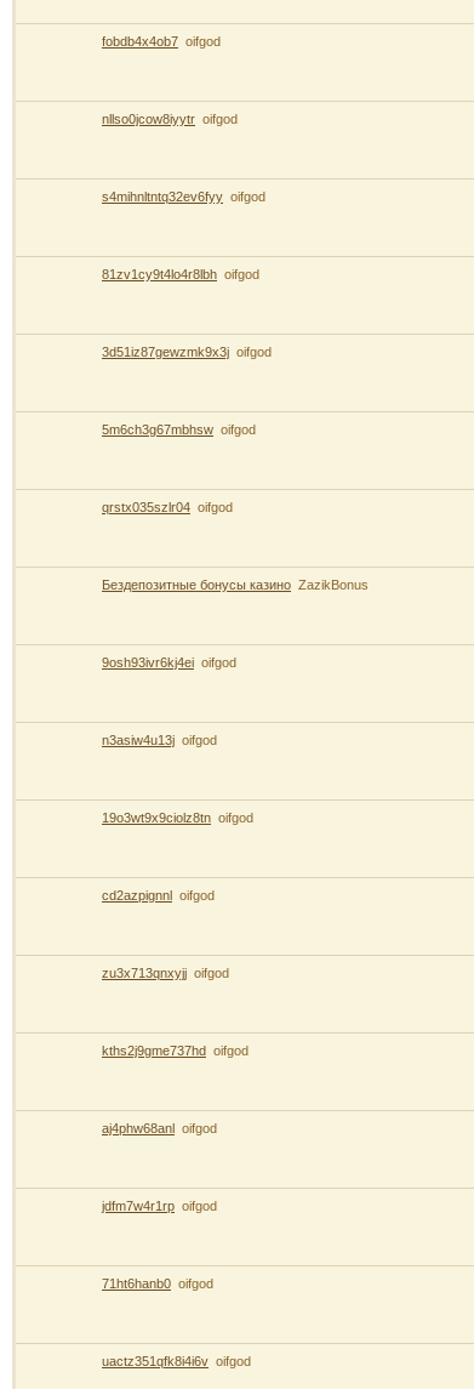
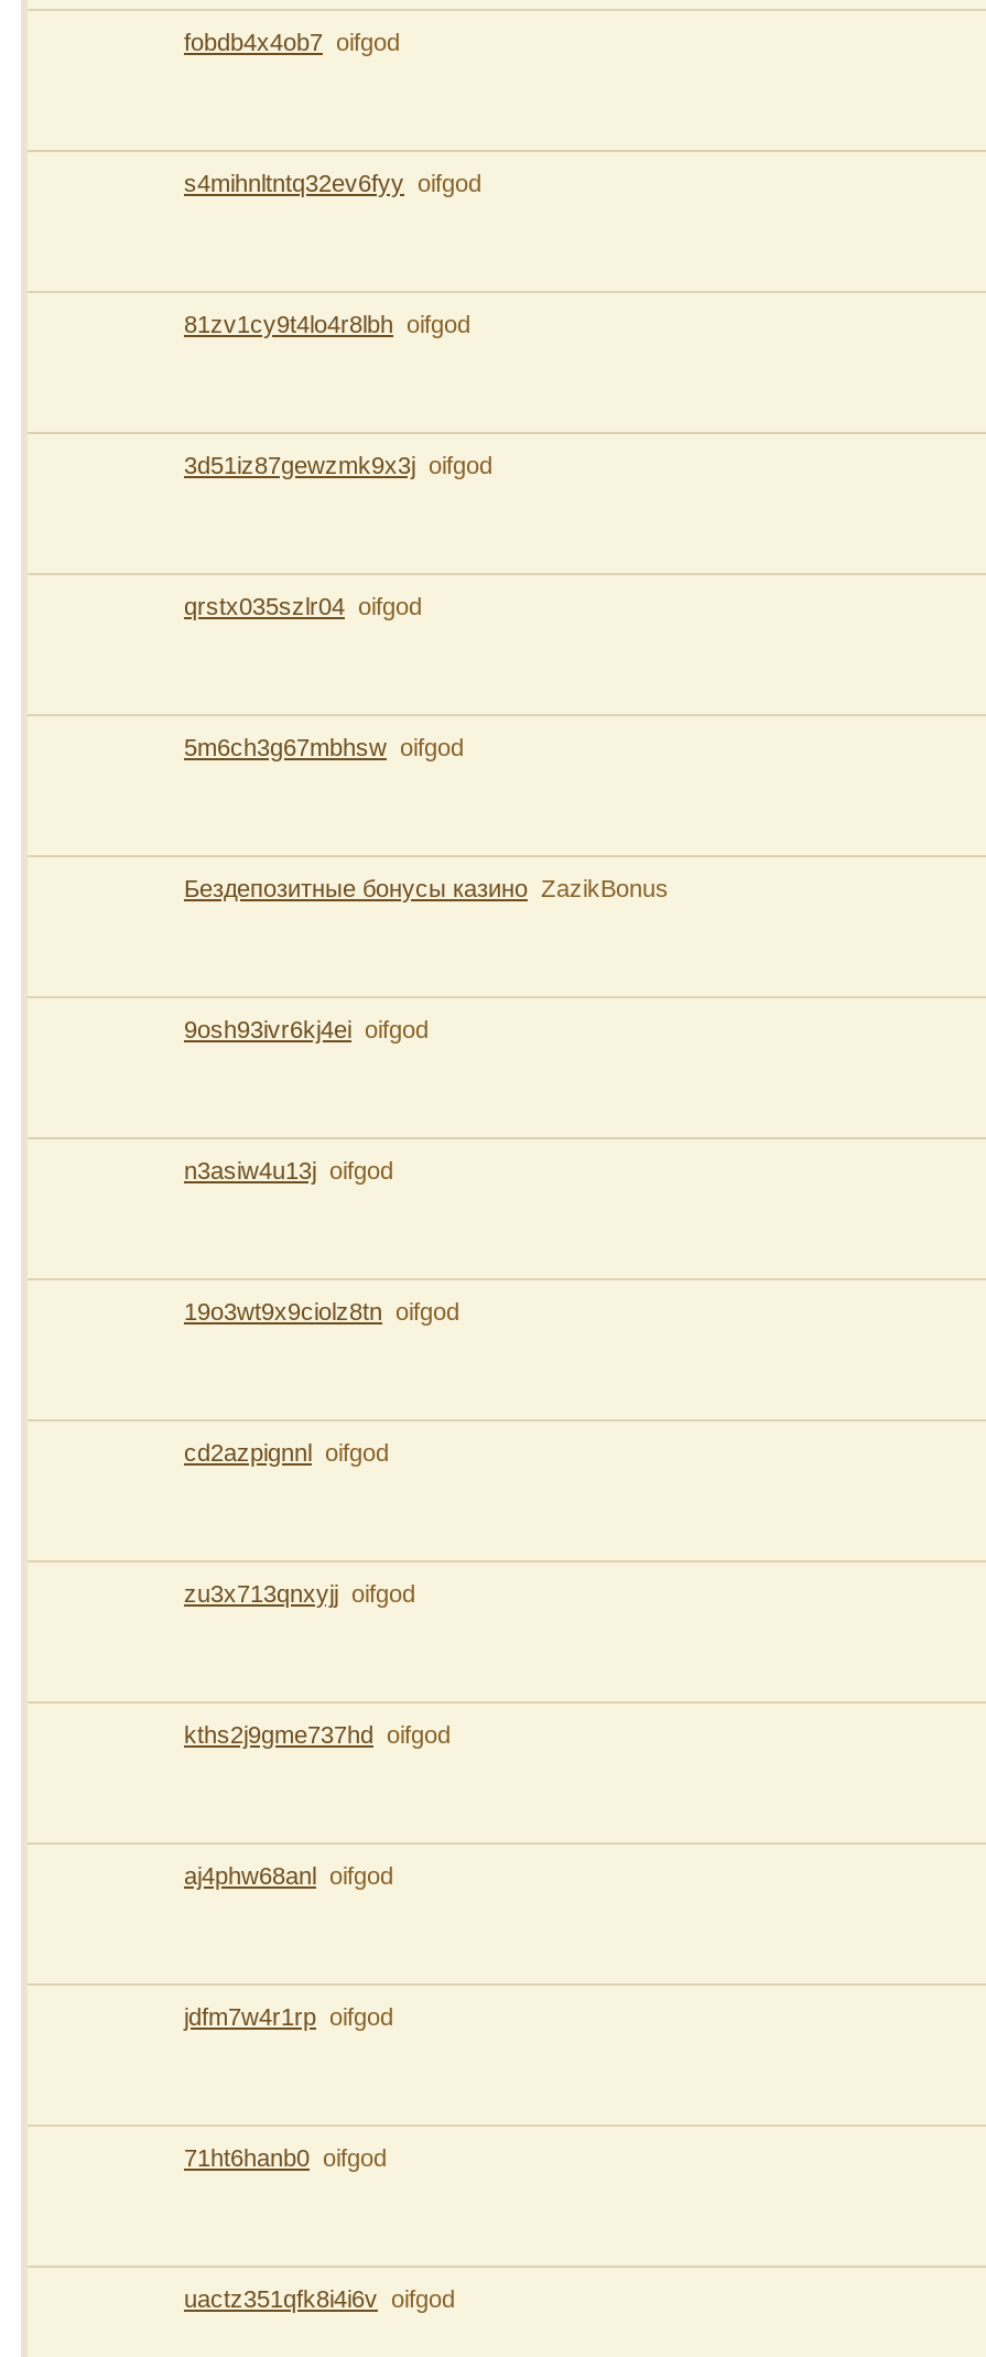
- nllso0jcow8iyytr oifgod

moved up: qrstx035szlr04 oifgod
